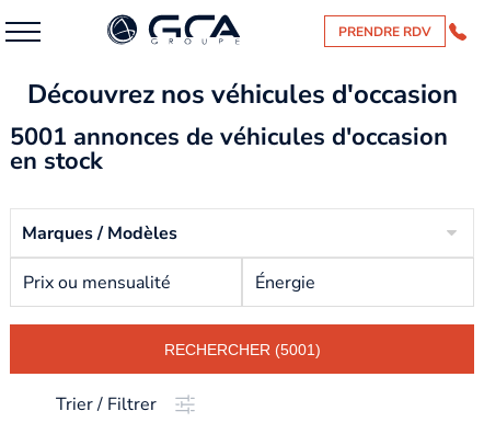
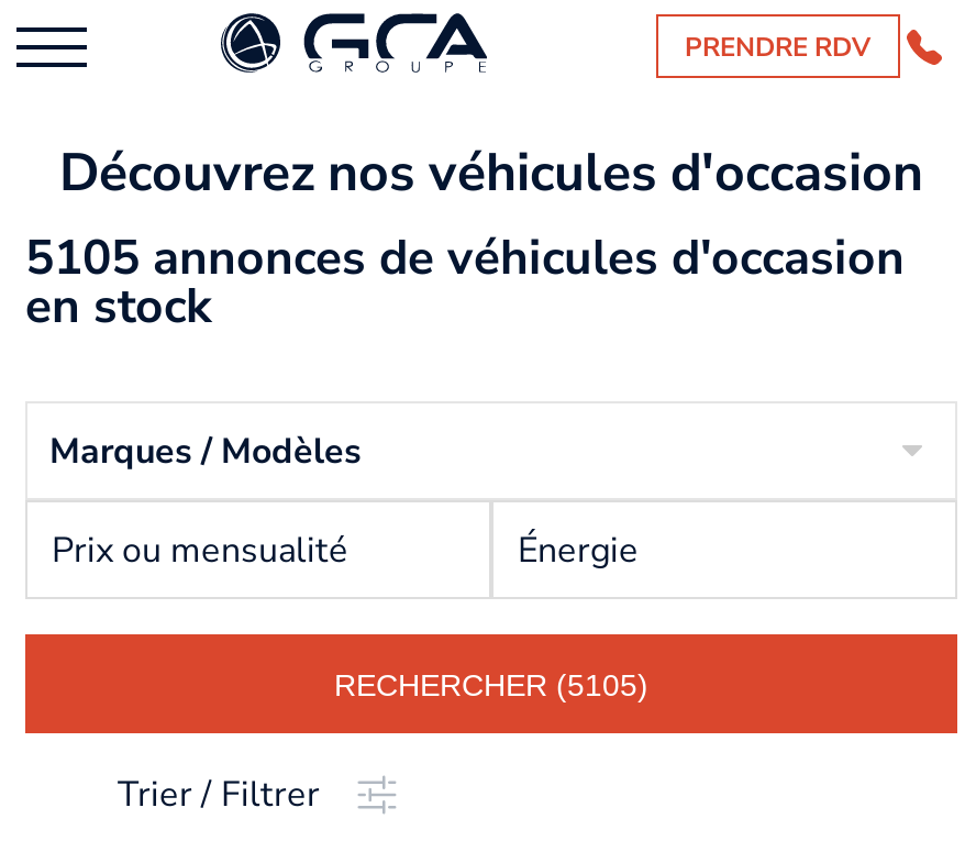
- 5001 annonces de véhicules d'occasion
+ 5105 annonces de véhicules d'occasion

- RECHERCHER (5001)
+ RECHERCHER (5105)
